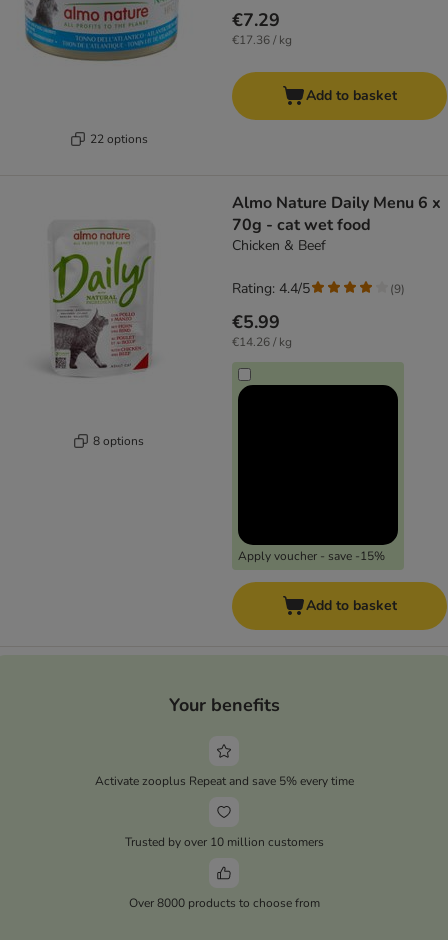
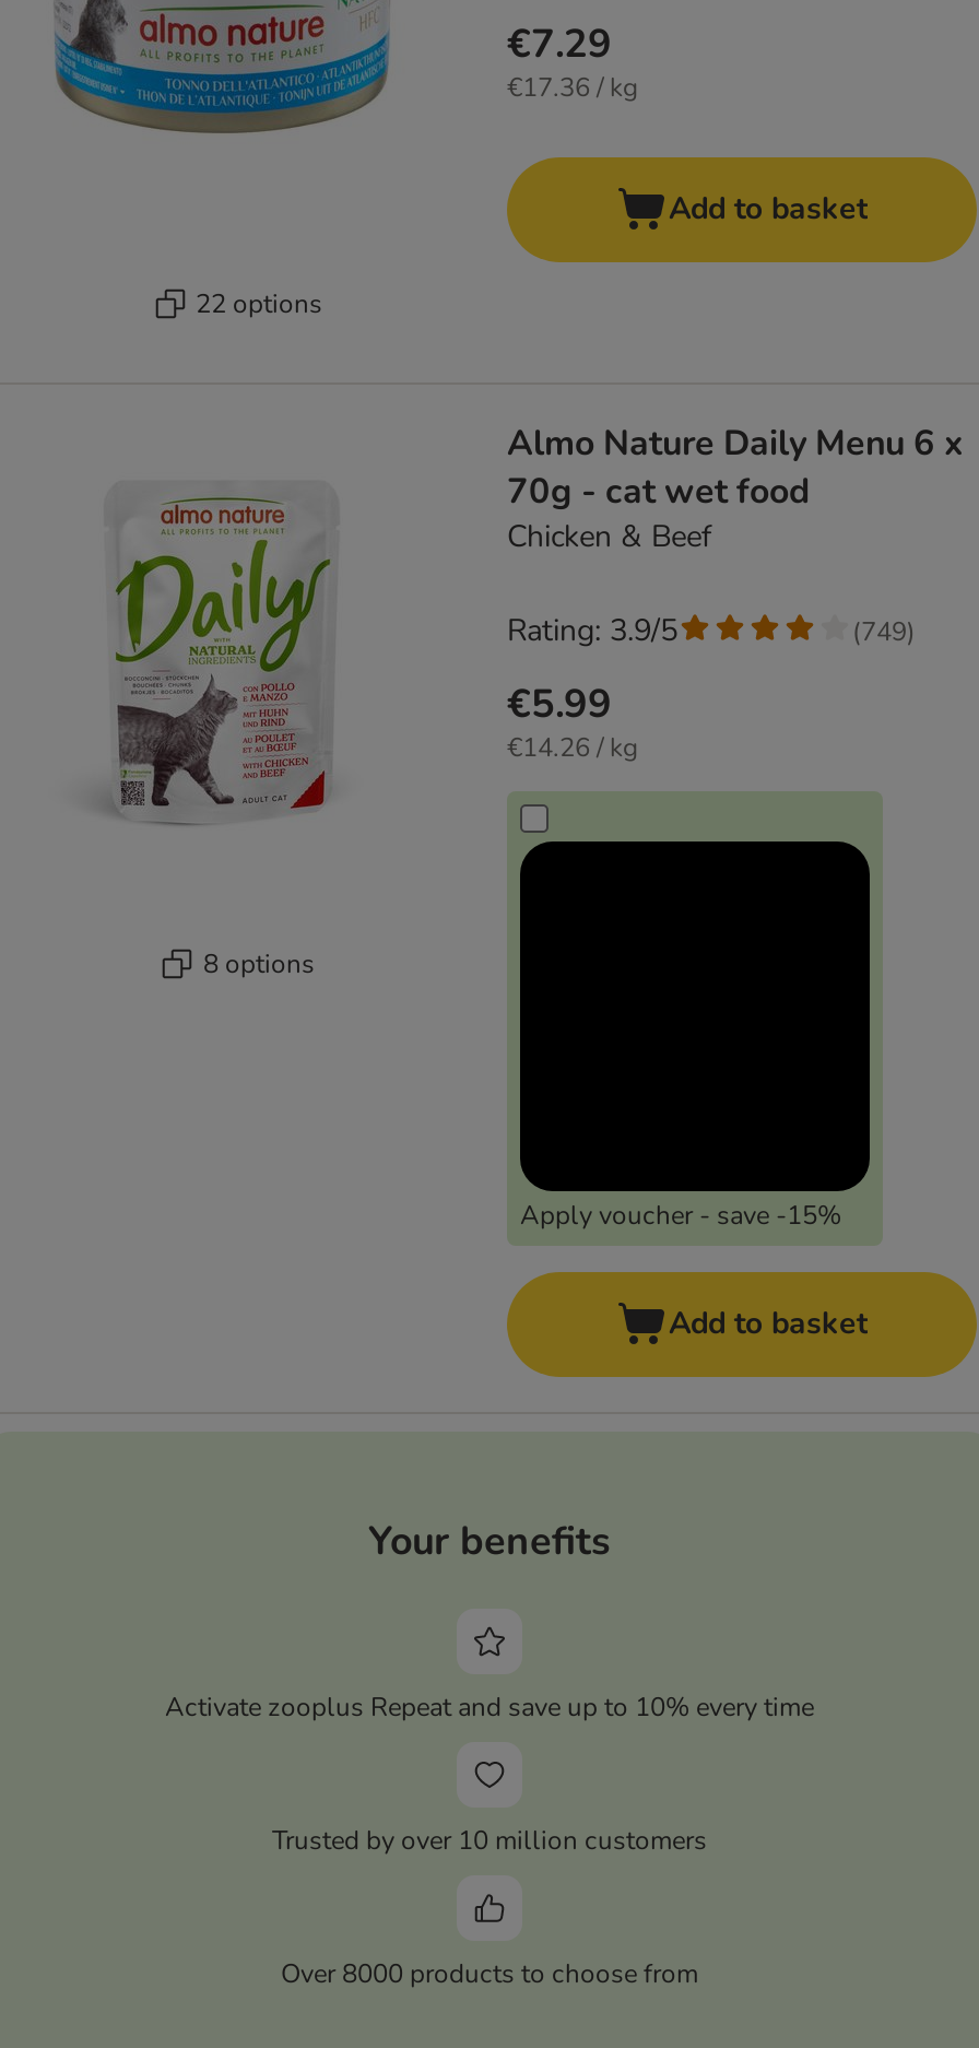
- Rating: 4.4/5
+ Rating: 3.9/5

- (9)
+ (749)

- Activate zooplus Repeat and save 5% every time
+ Activate zooplus Repeat and save up to 10% every time
